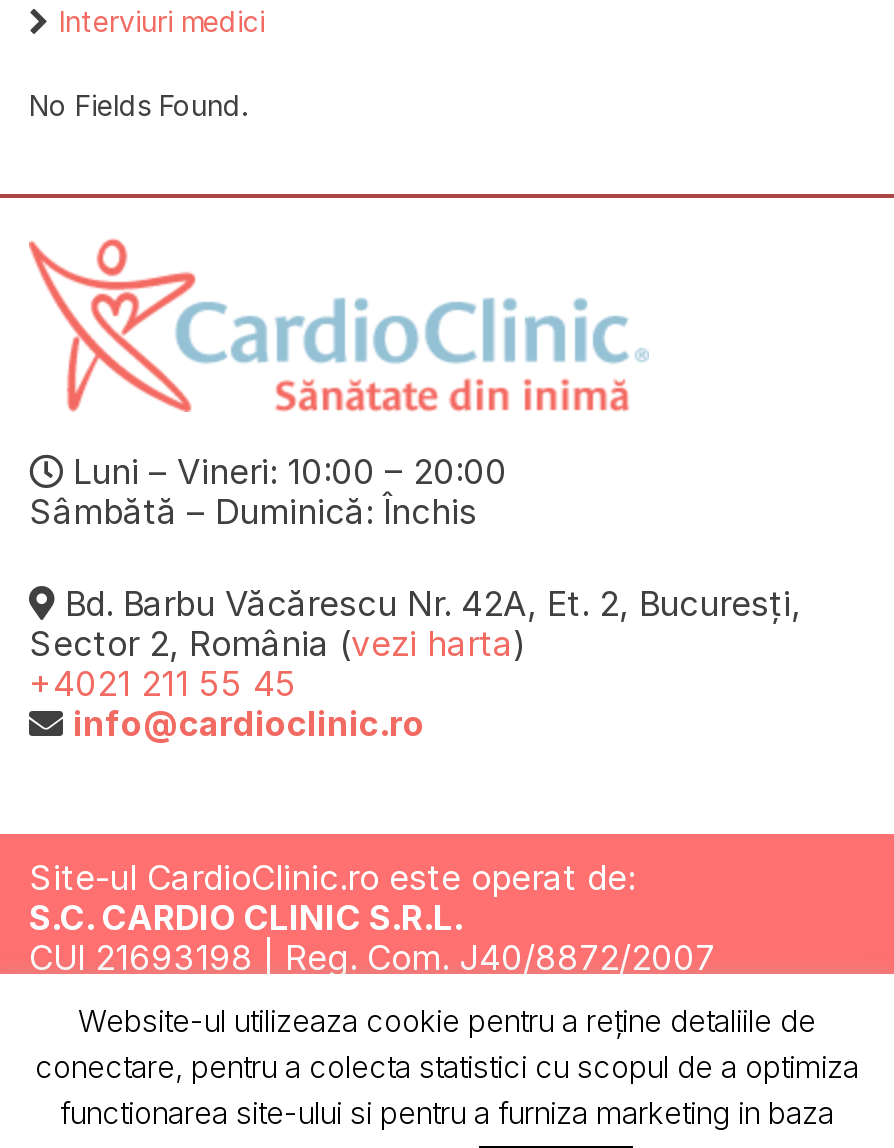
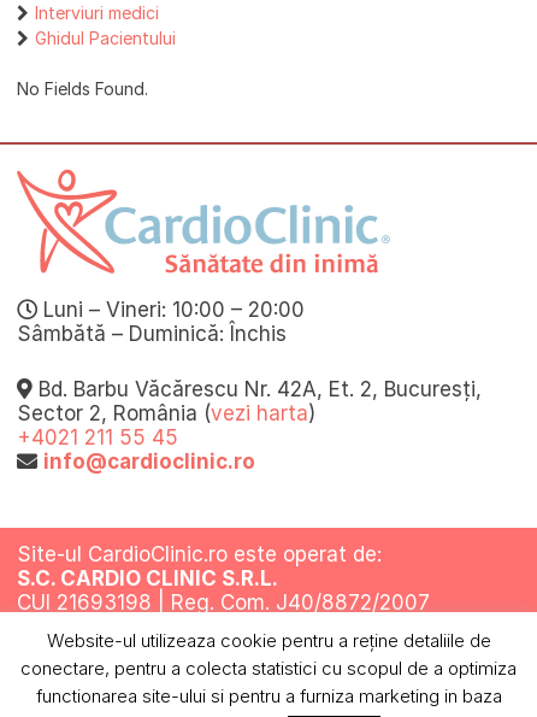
+ Ghidul Pacientului
